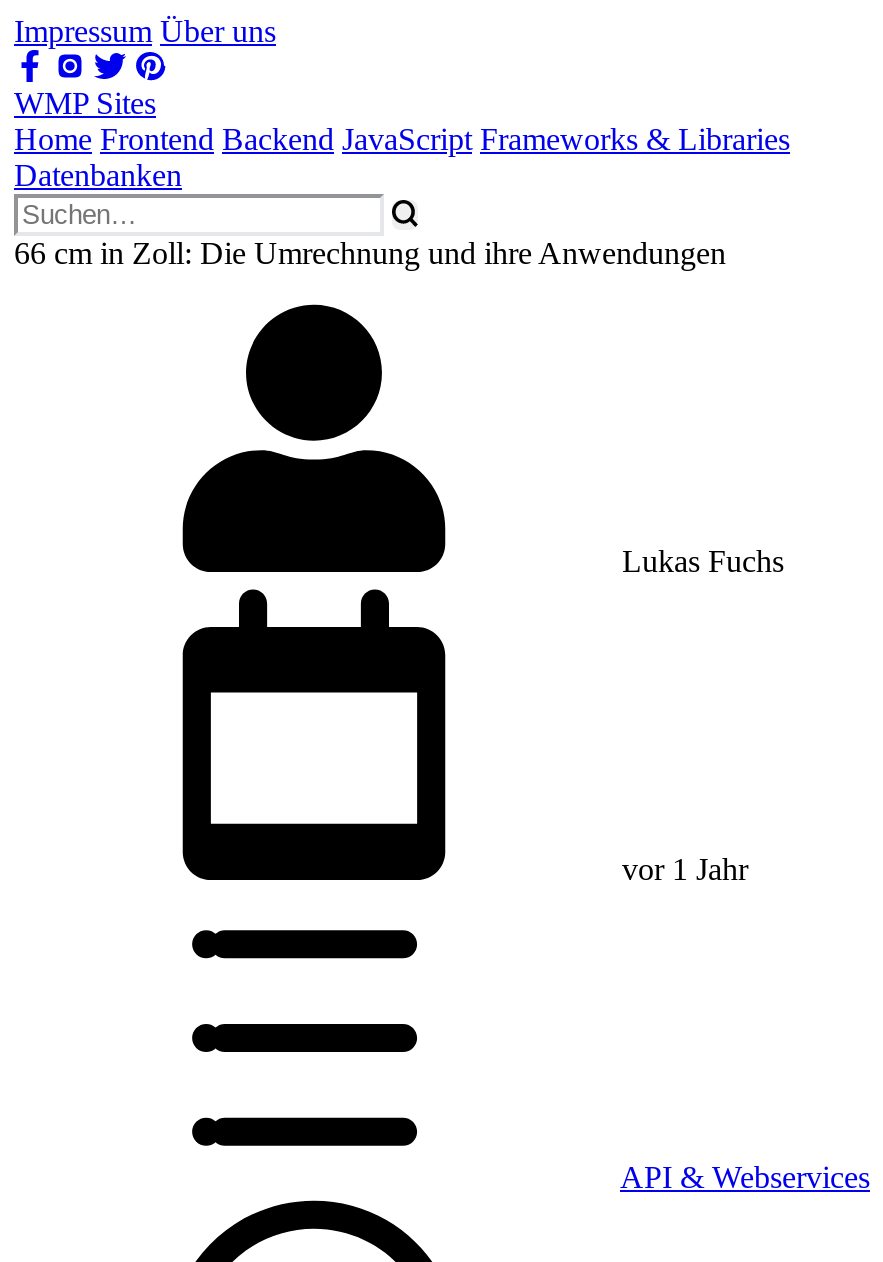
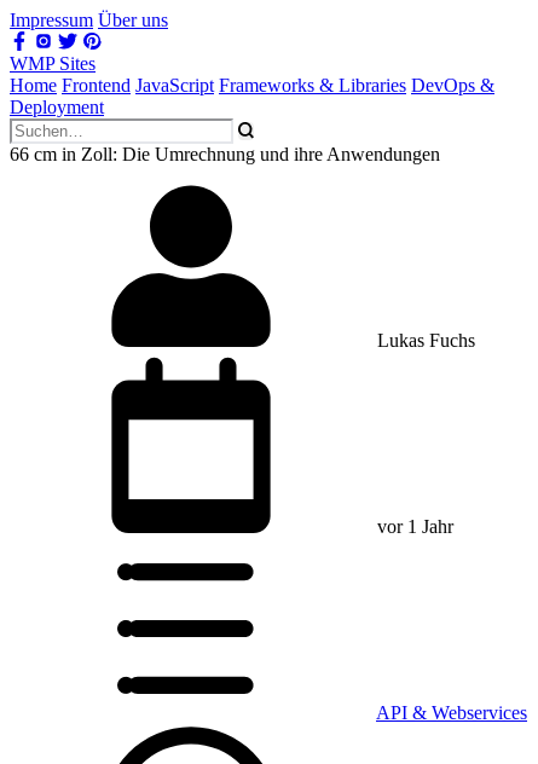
- Home Frontend Backend JavaScript Frameworks & Libraries
- Datenbanken
+ Home Frontend JavaScript Frameworks & Libraries DevOps &
+ Deployment
